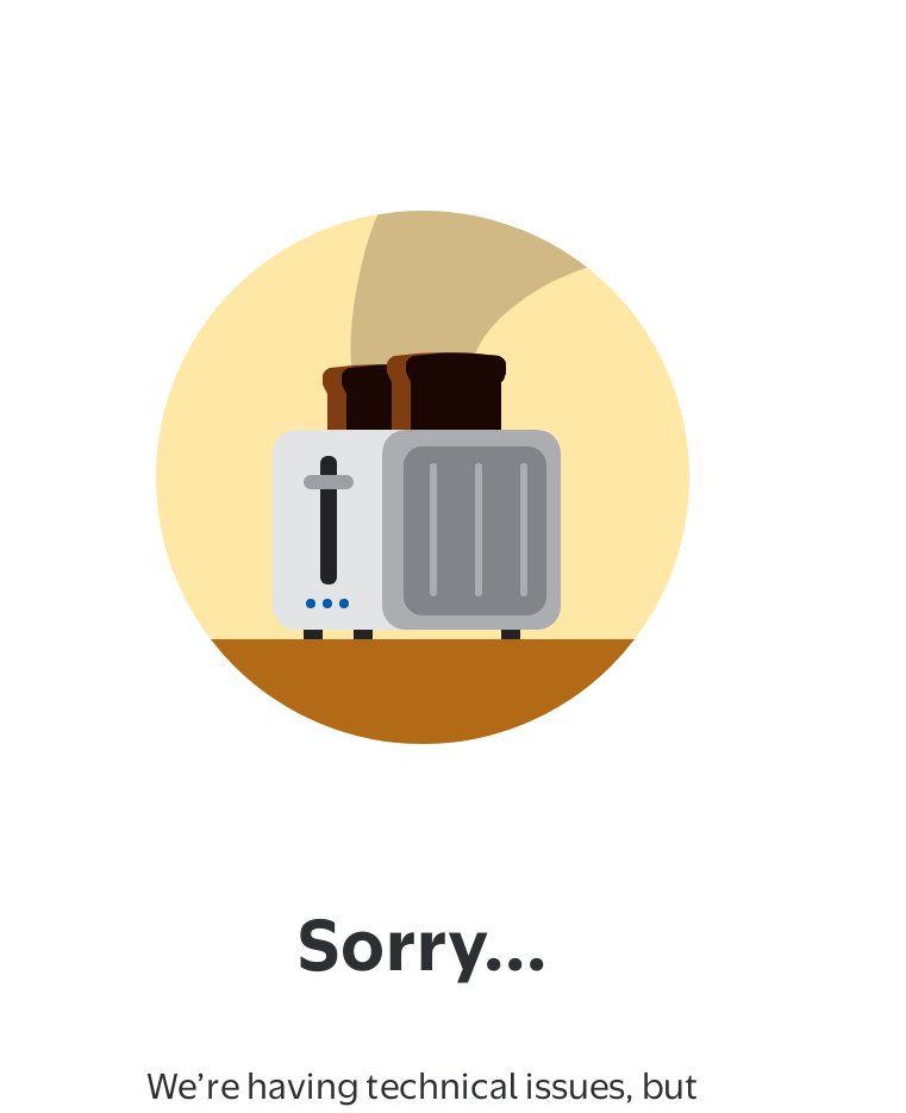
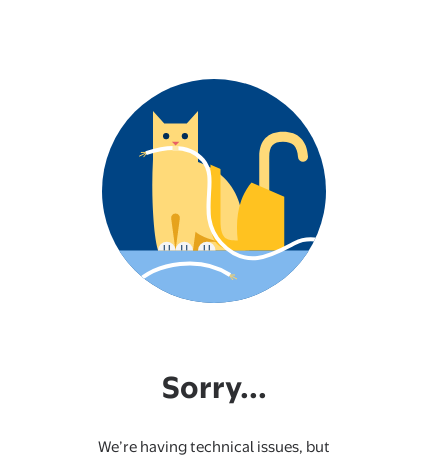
- [image]
+ [image]
